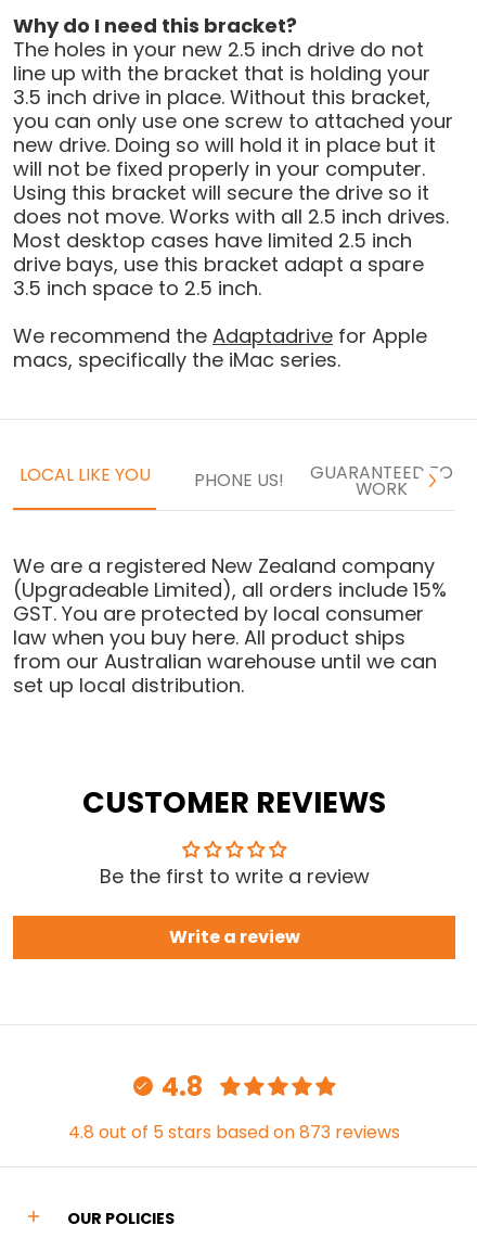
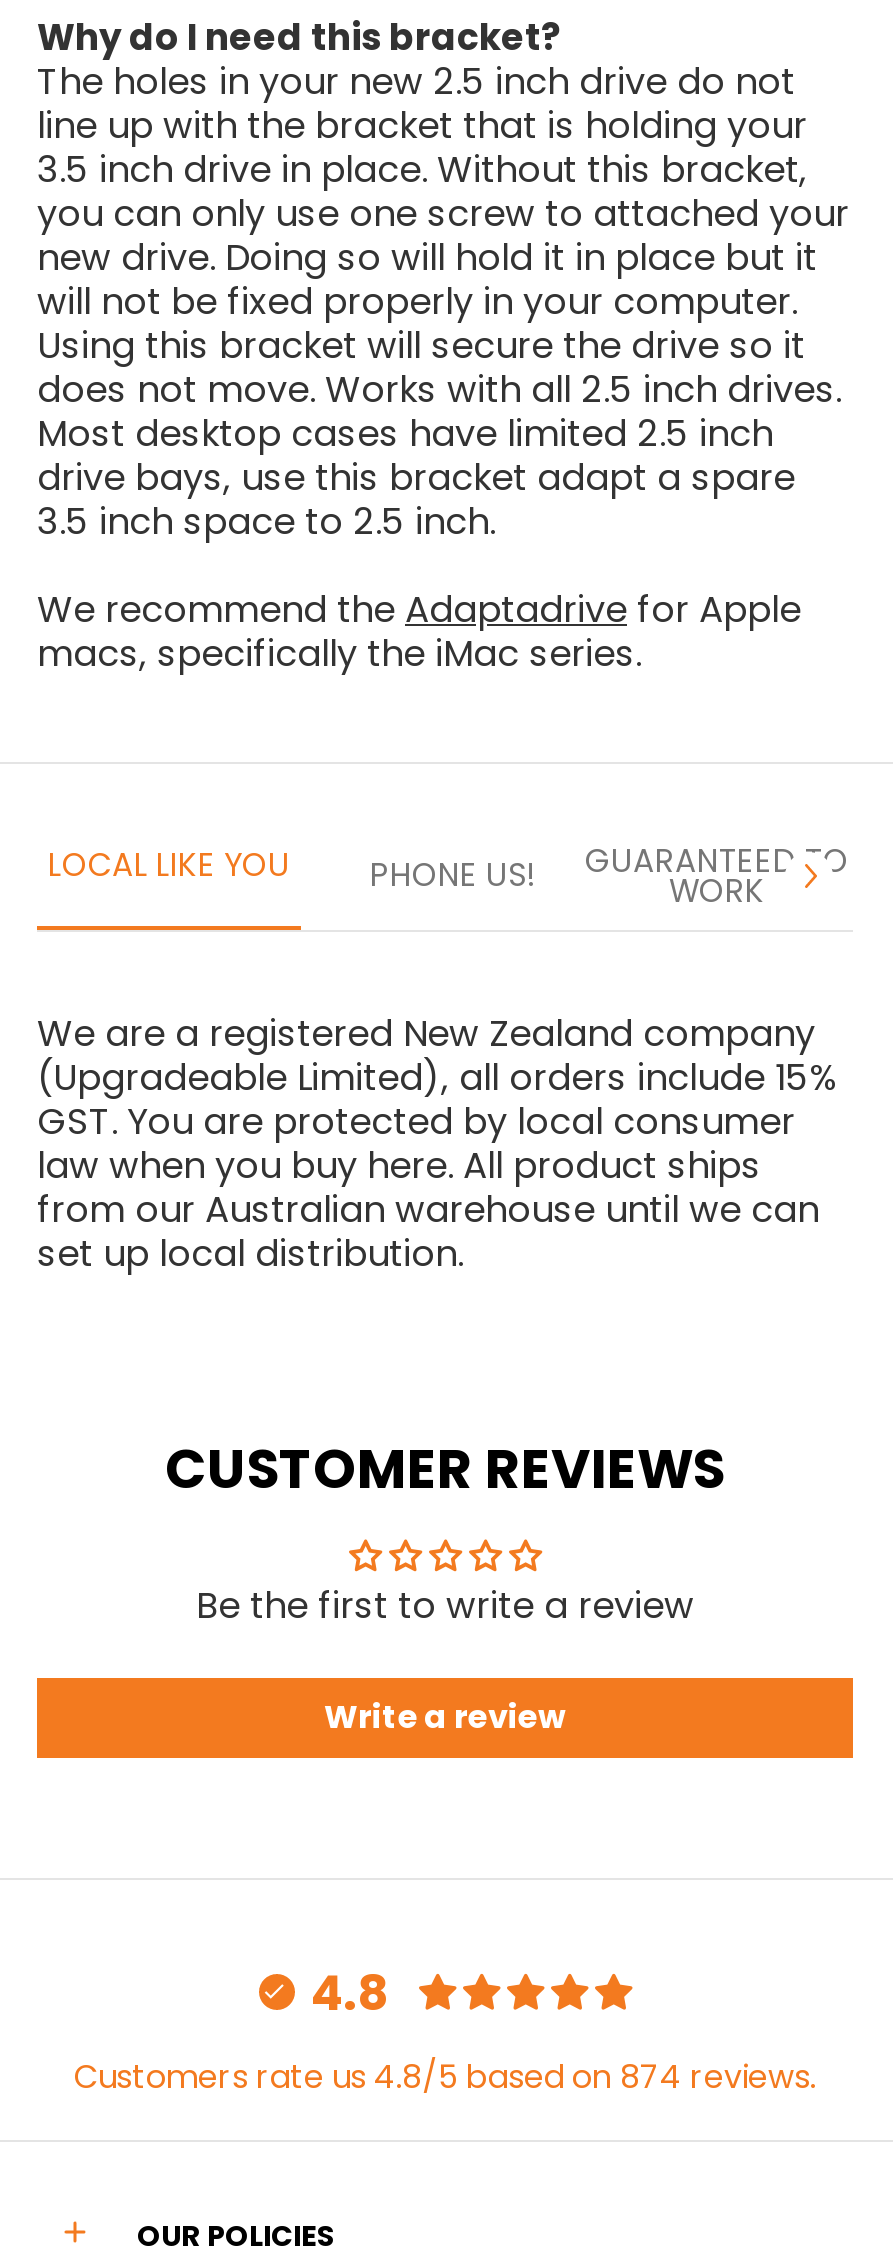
- 4.8 out of 5 stars based on 873 reviews
+ Customers rate us 4.8/5 based on 874 reviews.
